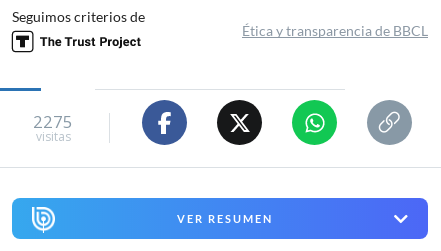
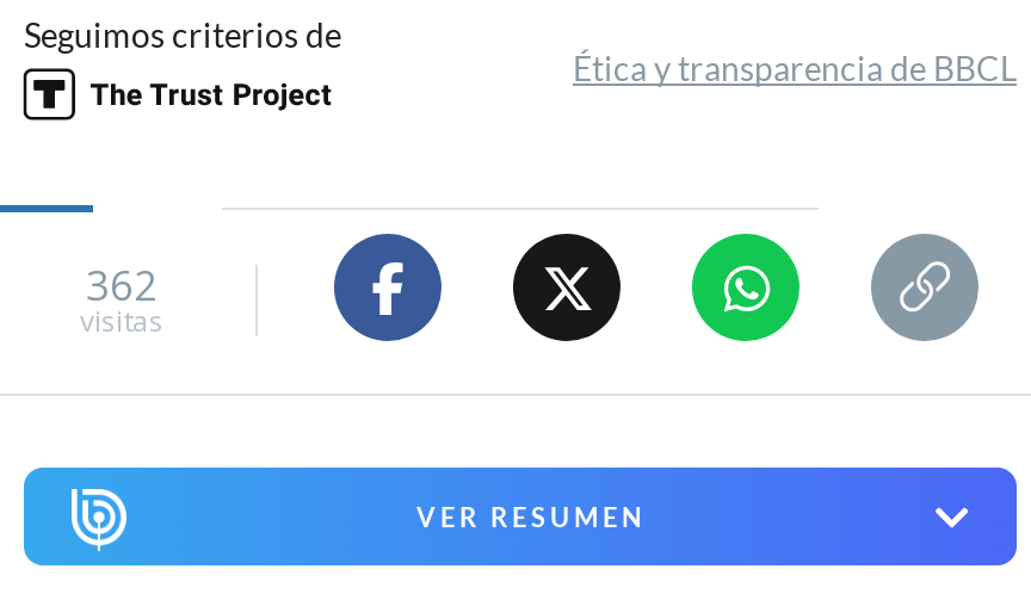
- 2275
+ 362
